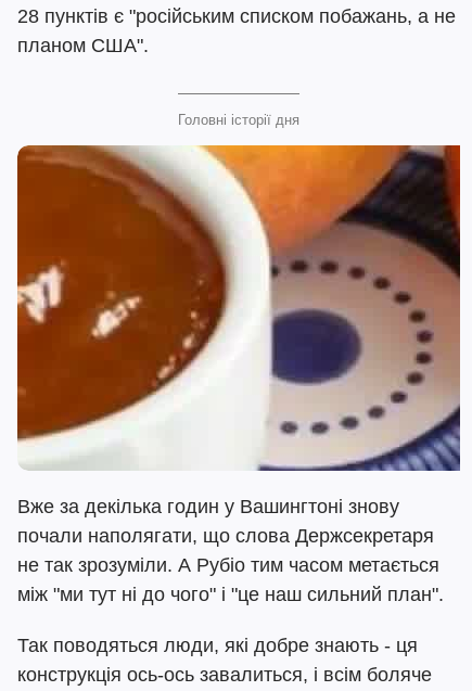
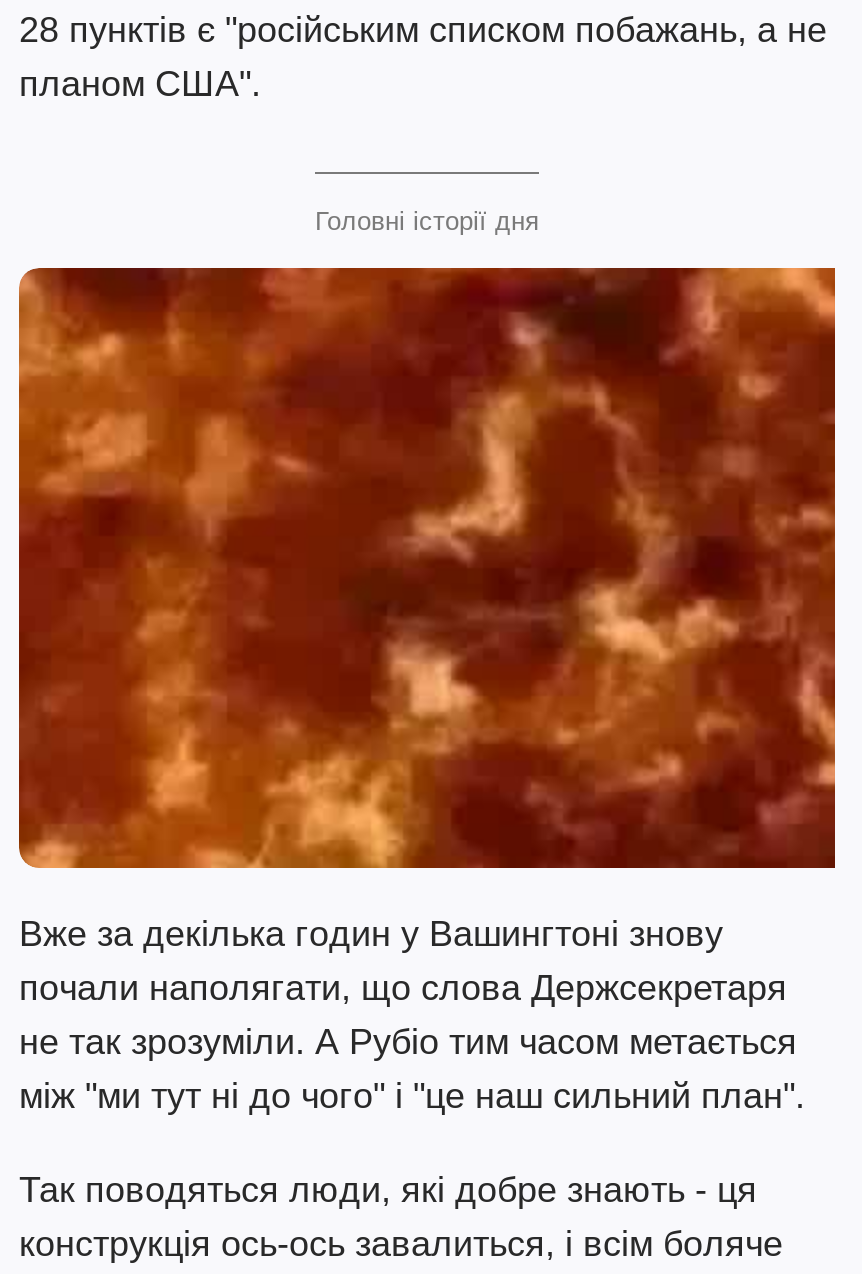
- [image]
+ [image]
